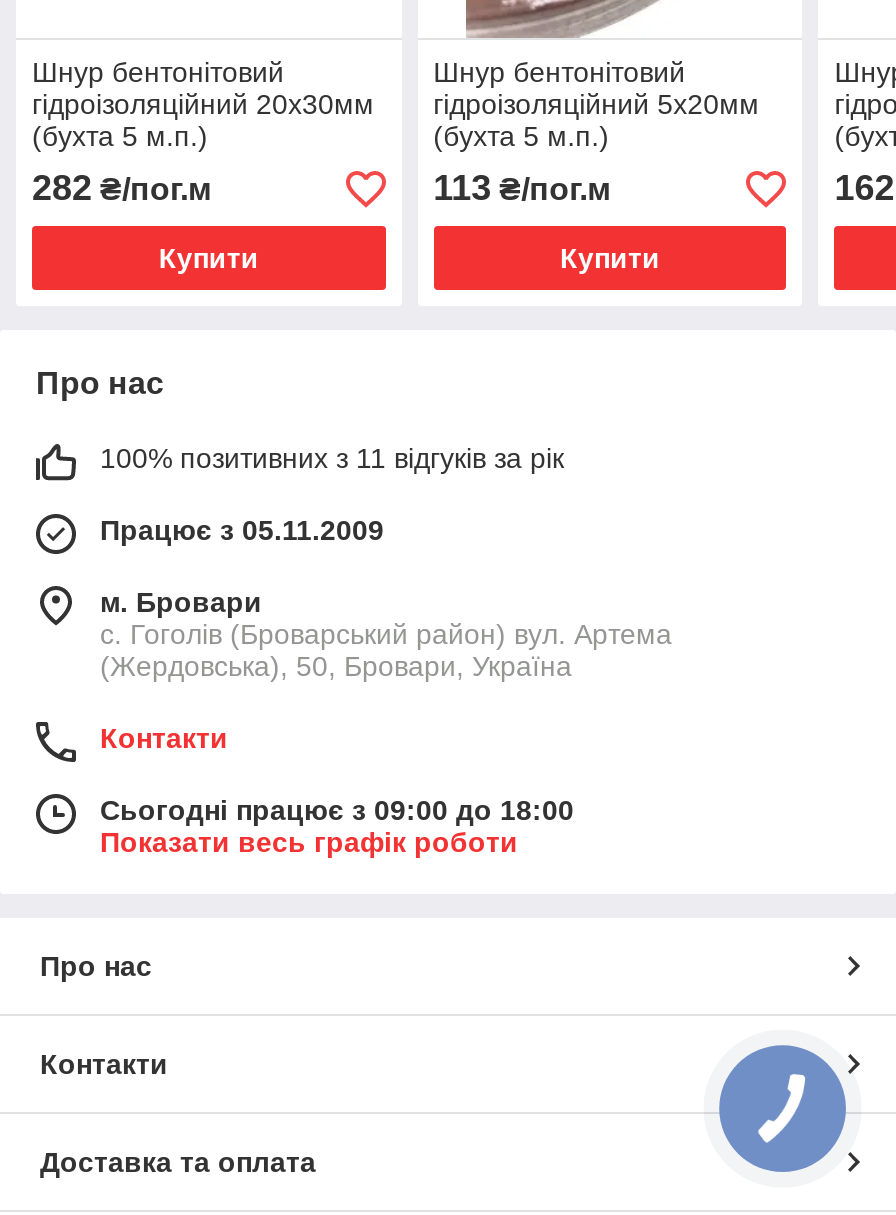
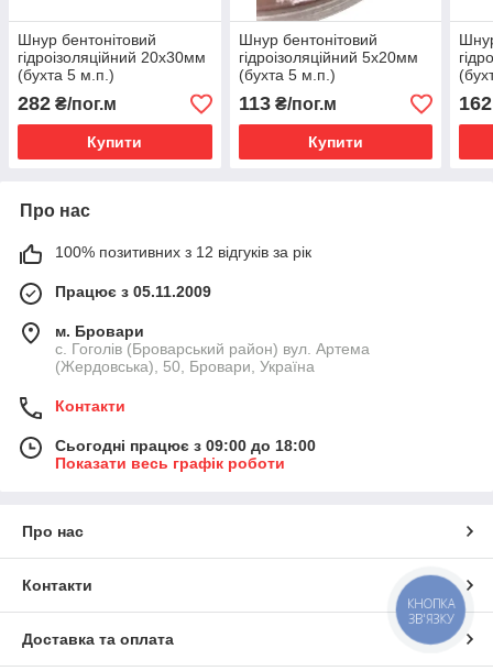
- 100% позитивних з 11 відгуків за рік
+ 100% позитивних з 12 відгуків за рік

+ КНОПКА
+ ЗВ'ЯЗКУ
